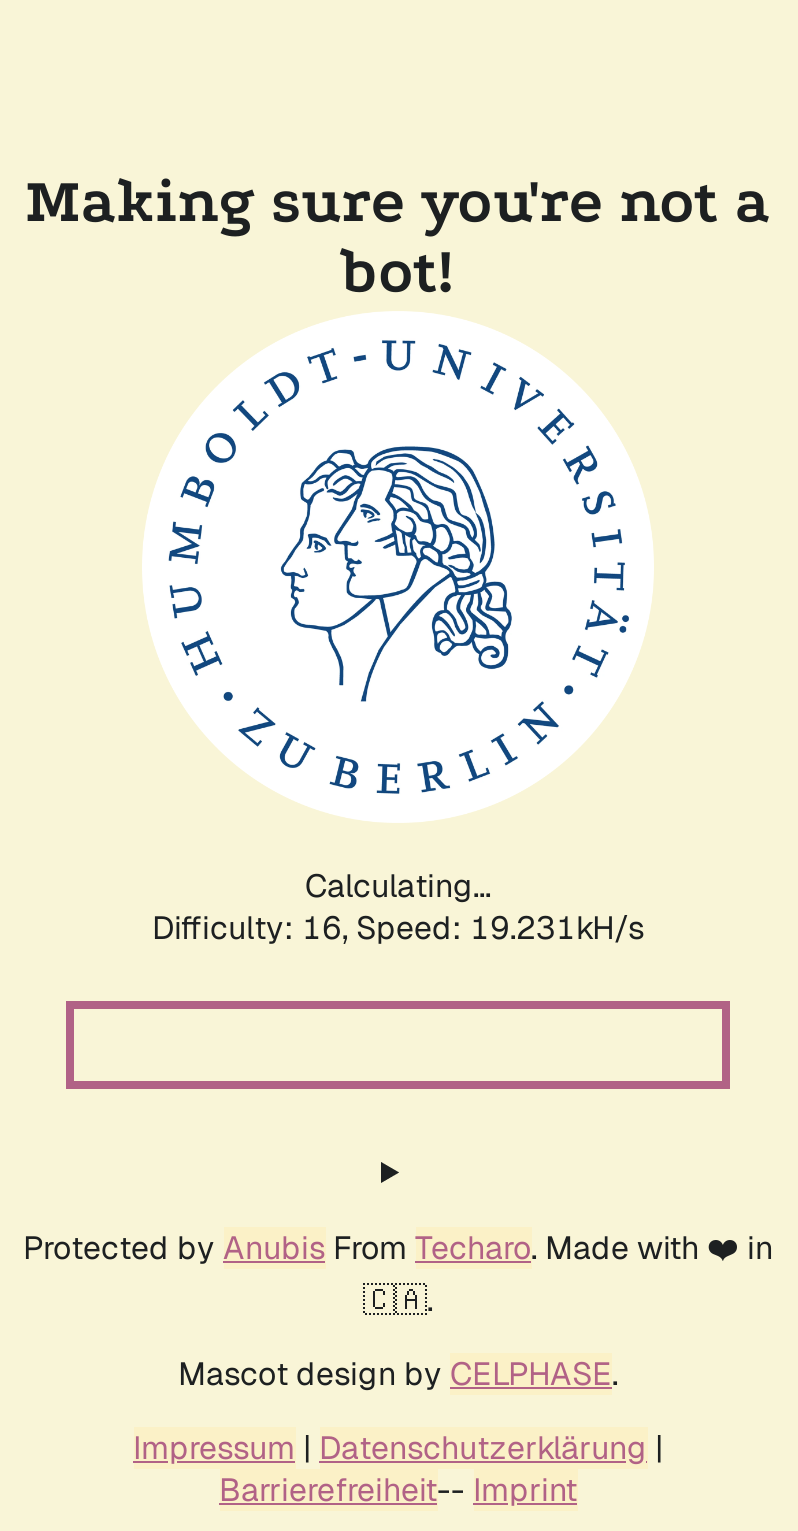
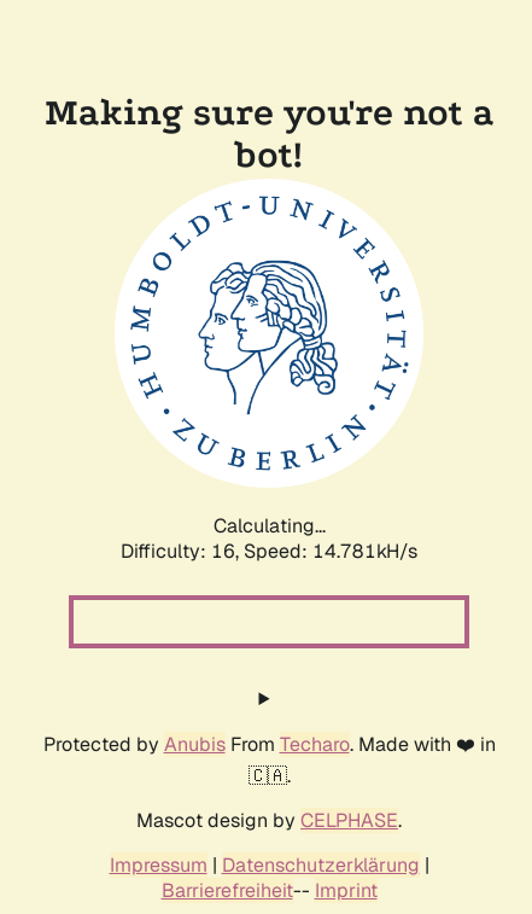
- Difficulty: 16, Speed: 19.231kH/s
+ Difficulty: 16, Speed: 14.781kH/s
